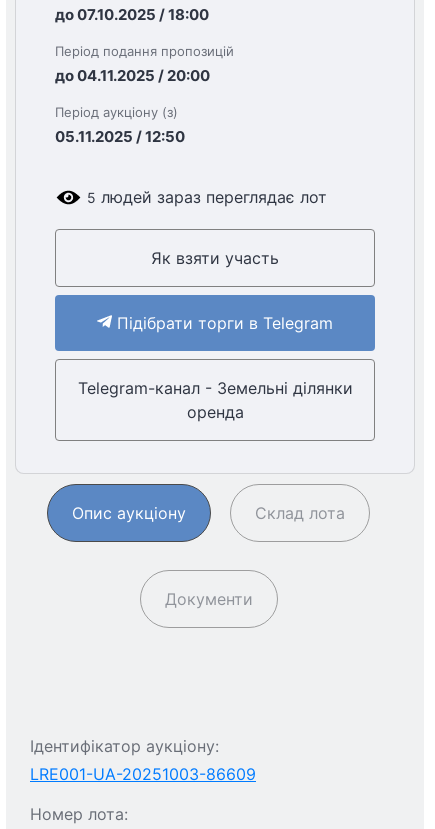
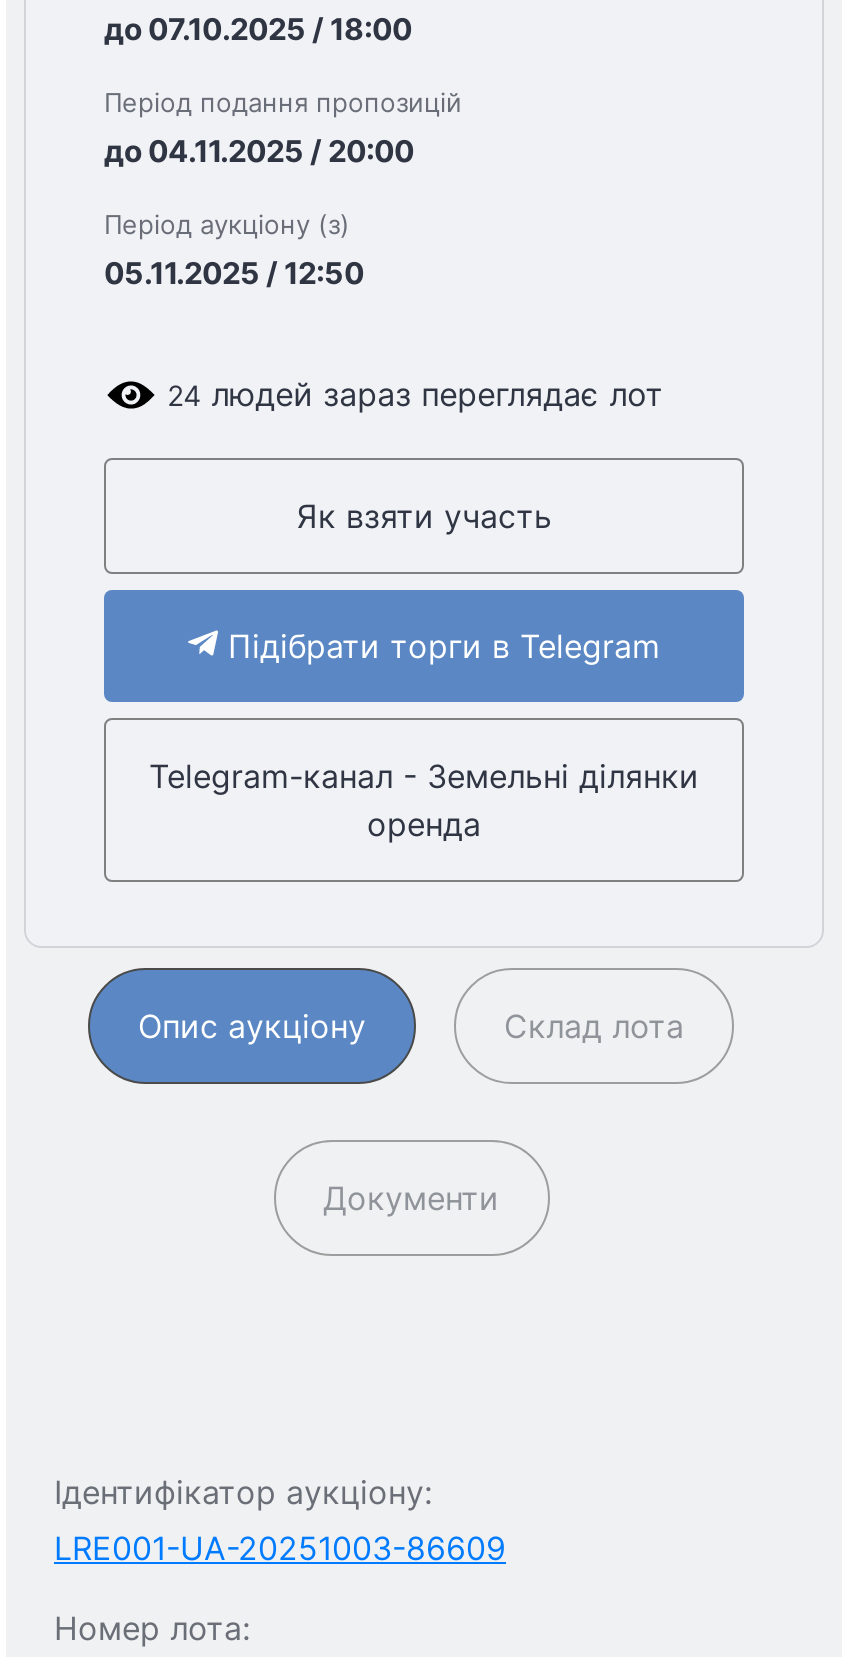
- 5 людей зараз переглядає лот
+ 24 людей зараз переглядає лот
